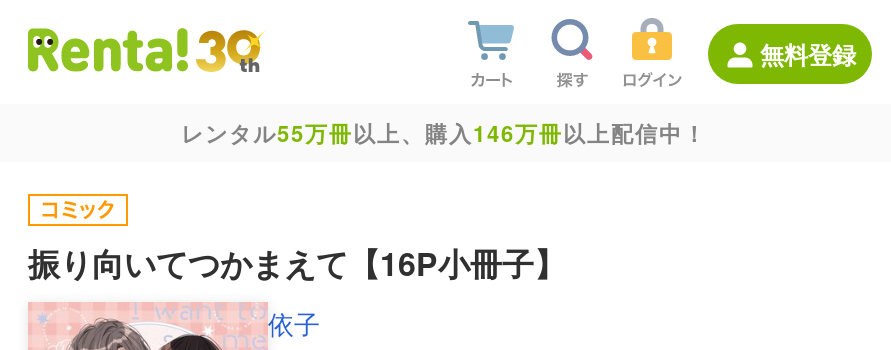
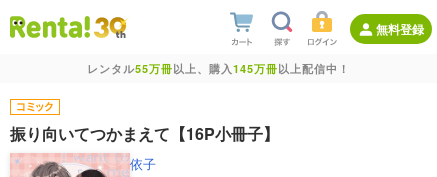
- レンタル55万冊以上、購入146万冊以上配信中！
+ レンタル55万冊以上、購入145万冊以上配信中！
